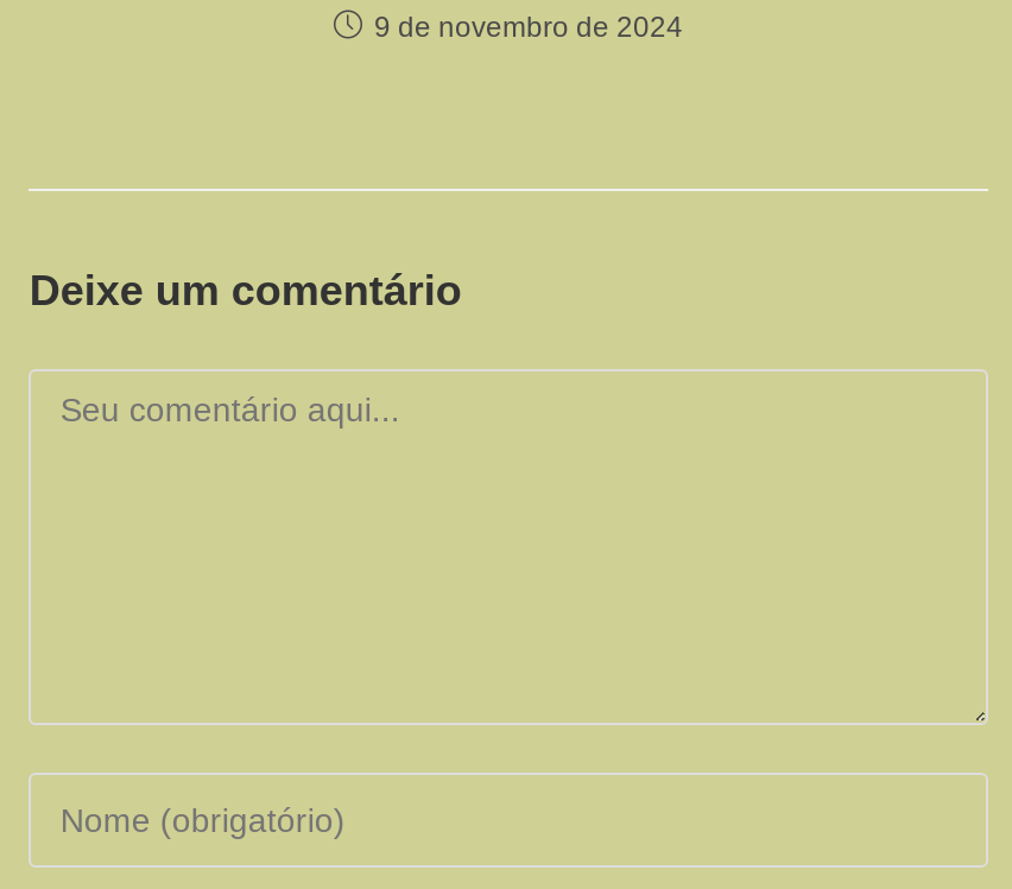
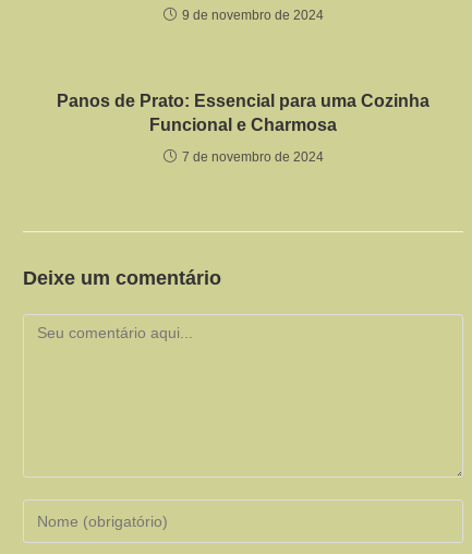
+ Panos de Prato: Essencial para uma Cozinha
+ Funcional e Charmosa
+ 7 de novembro de 2024
